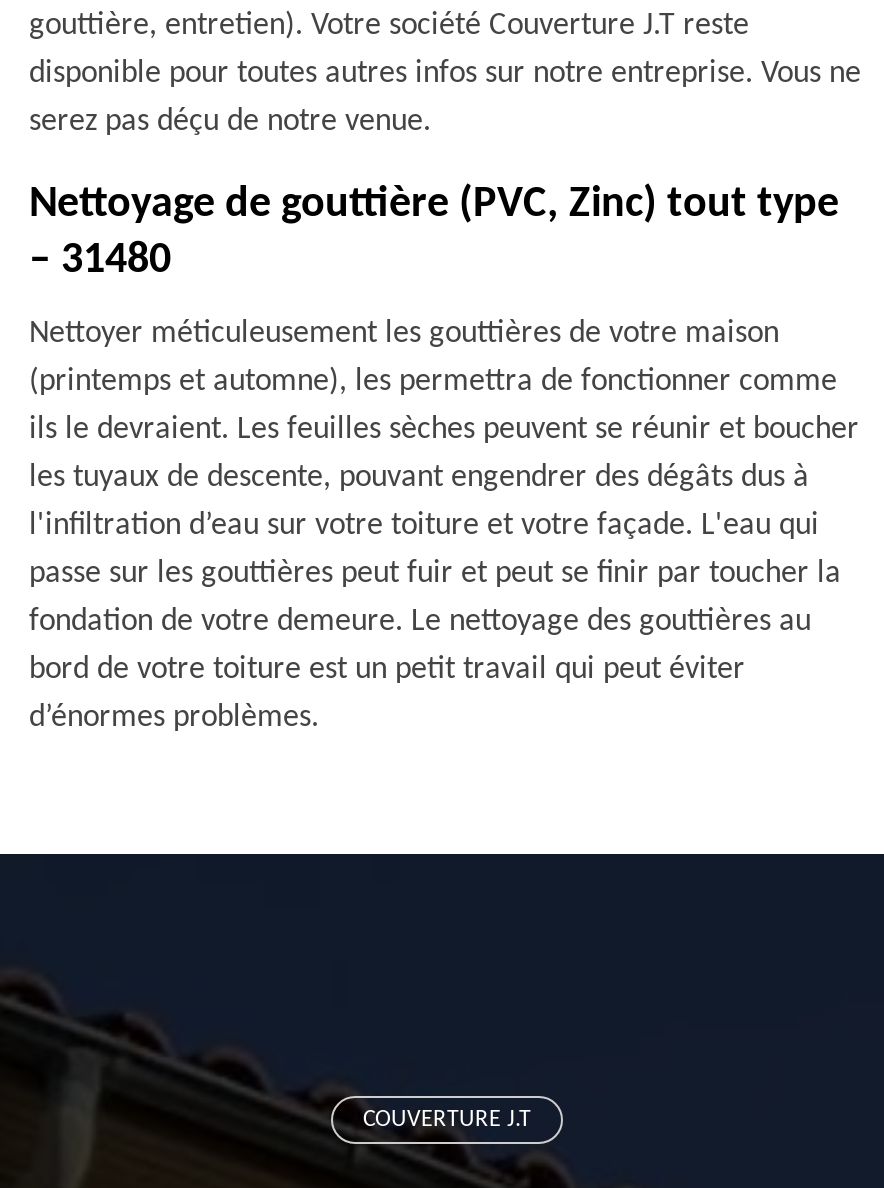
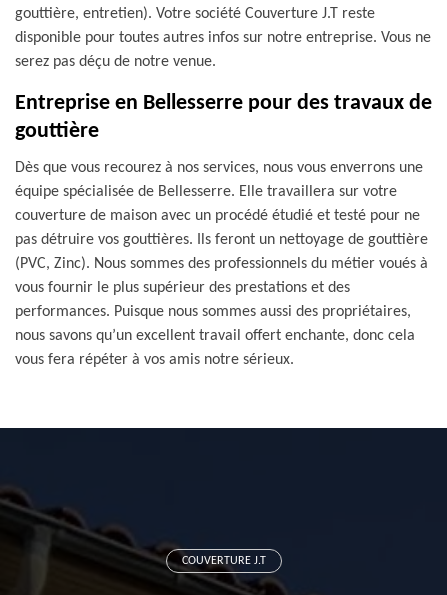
- Nettoyage de gouttière (PVC, Zinc) tout type
- – 31480
+ Entreprise en Bellesserre pour des travaux de
+ gouttière

- Nettoyer méticuleusement les gouttières de votre maison
+ Dès que vous recourez à nos services, nous vous enverrons une

- (printemps et automne), les permettra de fonctionner comme
+ équipe spécialisée de Bellesserre. Elle travaillera sur votre

- ils le devraient. Les feuilles sèches peuvent se réunir et boucher
+ couverture de maison avec un procédé étudié et testé pour ne

- les tuyaux de descente, pouvant engendrer des dégâts dus à
+ pas détruire vos gouttières. Ils feront un nettoyage de gouttière

- l'infiltration d’eau sur votre toiture et votre façade. L'eau qui
+ (PVC, Zinc). Nous sommes des professionnels du métier voués à

- passe sur les gouttières peut fuir et peut se finir par toucher la
+ vous fournir le plus supérieur des prestations et des

- fondation de votre demeure. Le nettoyage des gouttières au
+ performances. Puisque nous sommes aussi des propriétaires,

- bord de votre toiture est un petit travail qui peut éviter
+ nous savons qu’un excellent travail offert enchante, donc cela

- d’énormes problèmes.
+ vous fera répéter à vos amis notre sérieux.
